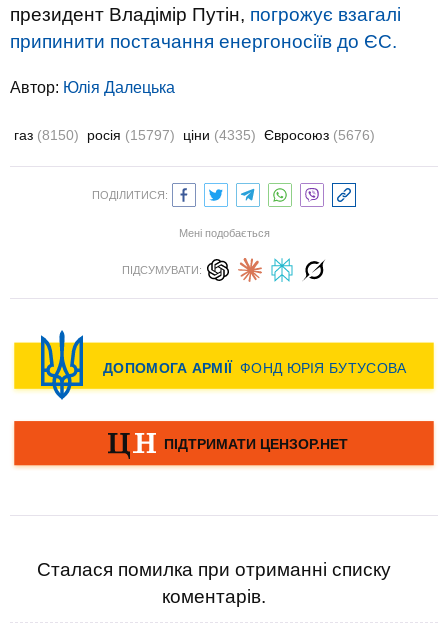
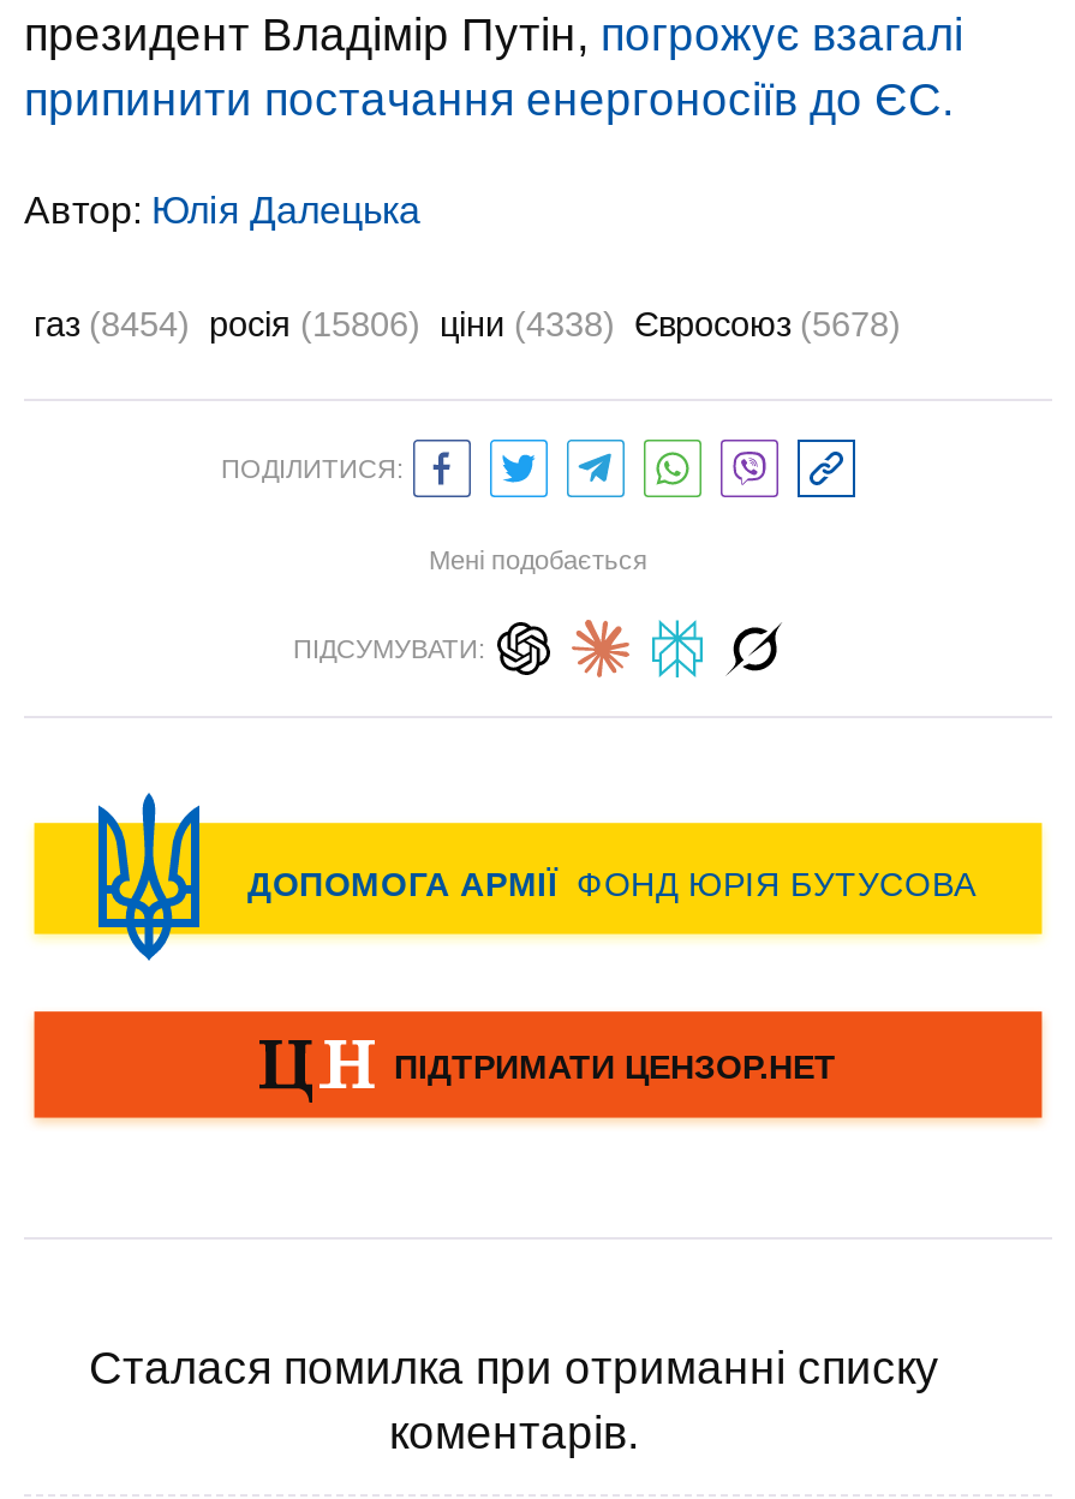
- газ (8150) росія (15797) ціни (4335) Євросоюз (5676)
+ газ (8454) росія (15806) ціни (4338) Євросоюз (5678)
